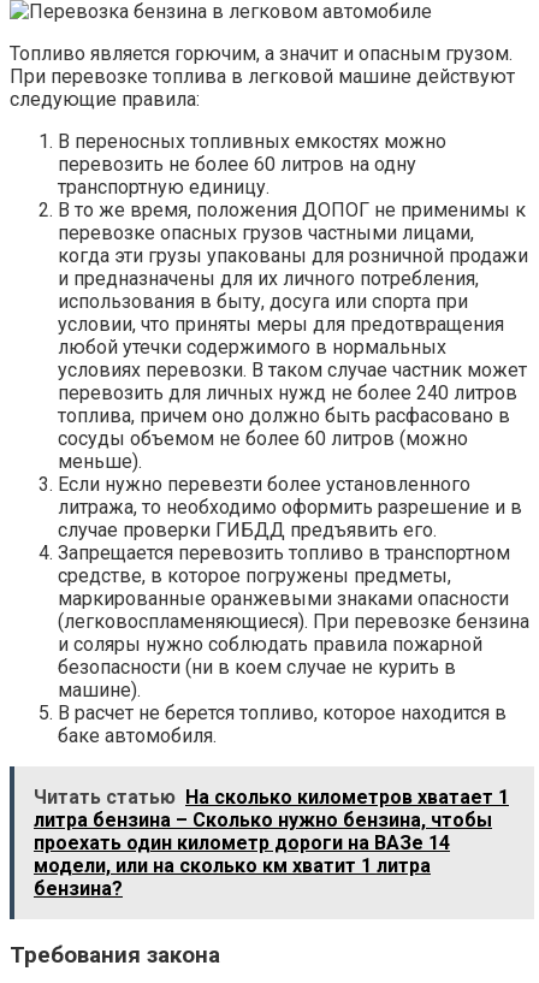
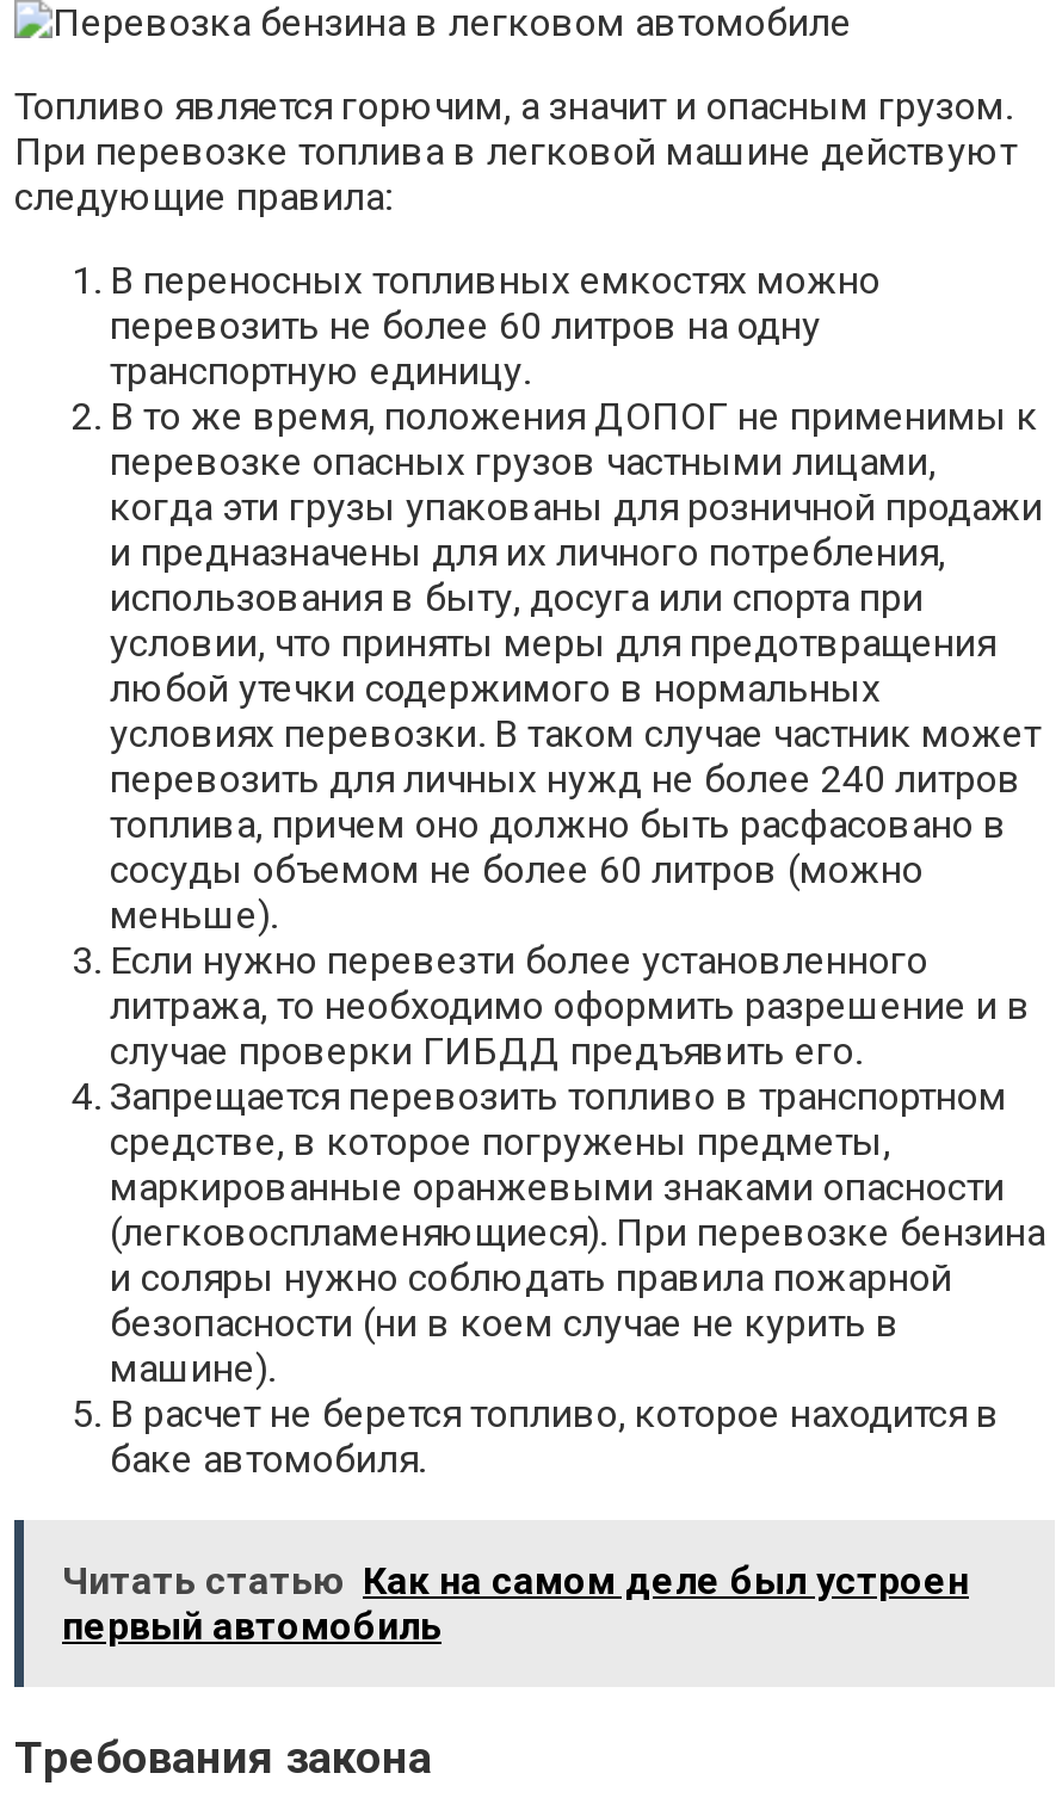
- Читать статью На сколько километров хватает 1
- литра бензина – Сколько нужно бензина, чтобы
- проехать один километр дороги на ВАЗе 14
- модели, или на сколько км хватит 1 литра
- бензина?
+ Читать статью Как на самом деле был устроен
+ первый автомобиль
